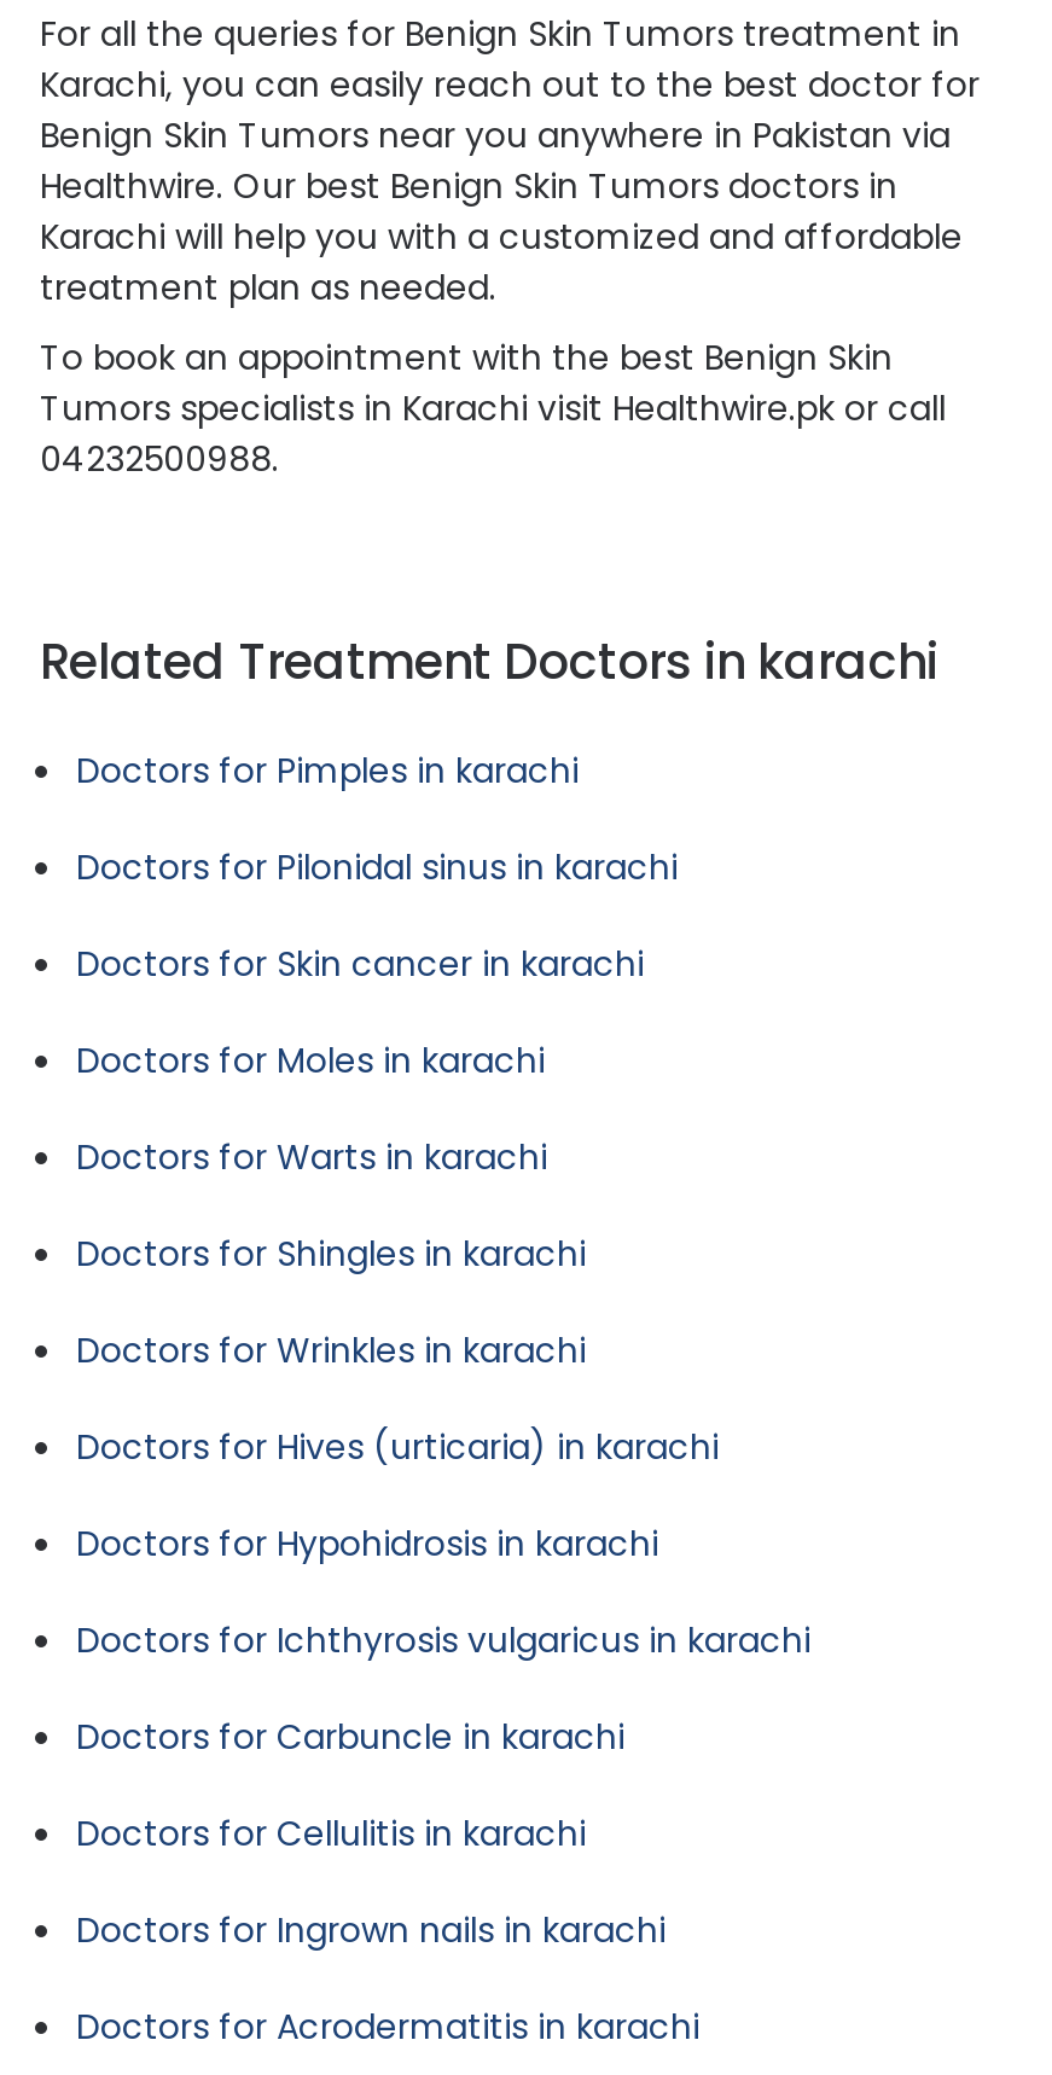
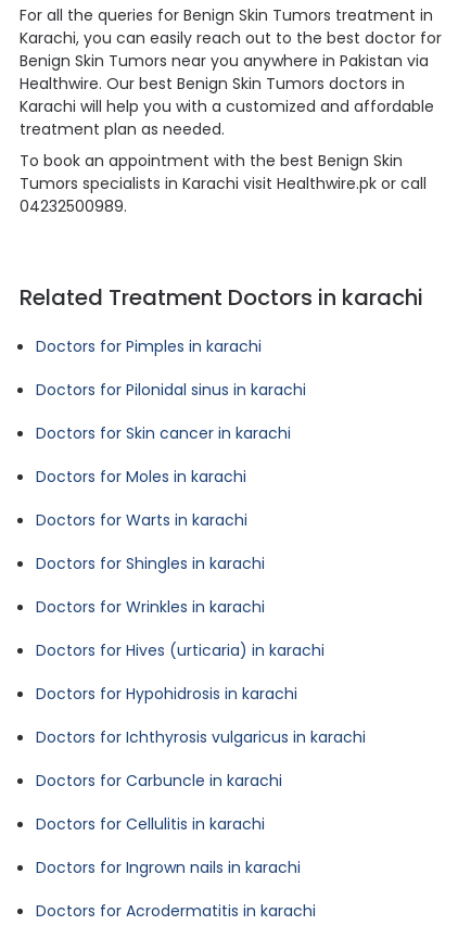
- 04232500988.
+ 04232500989.
